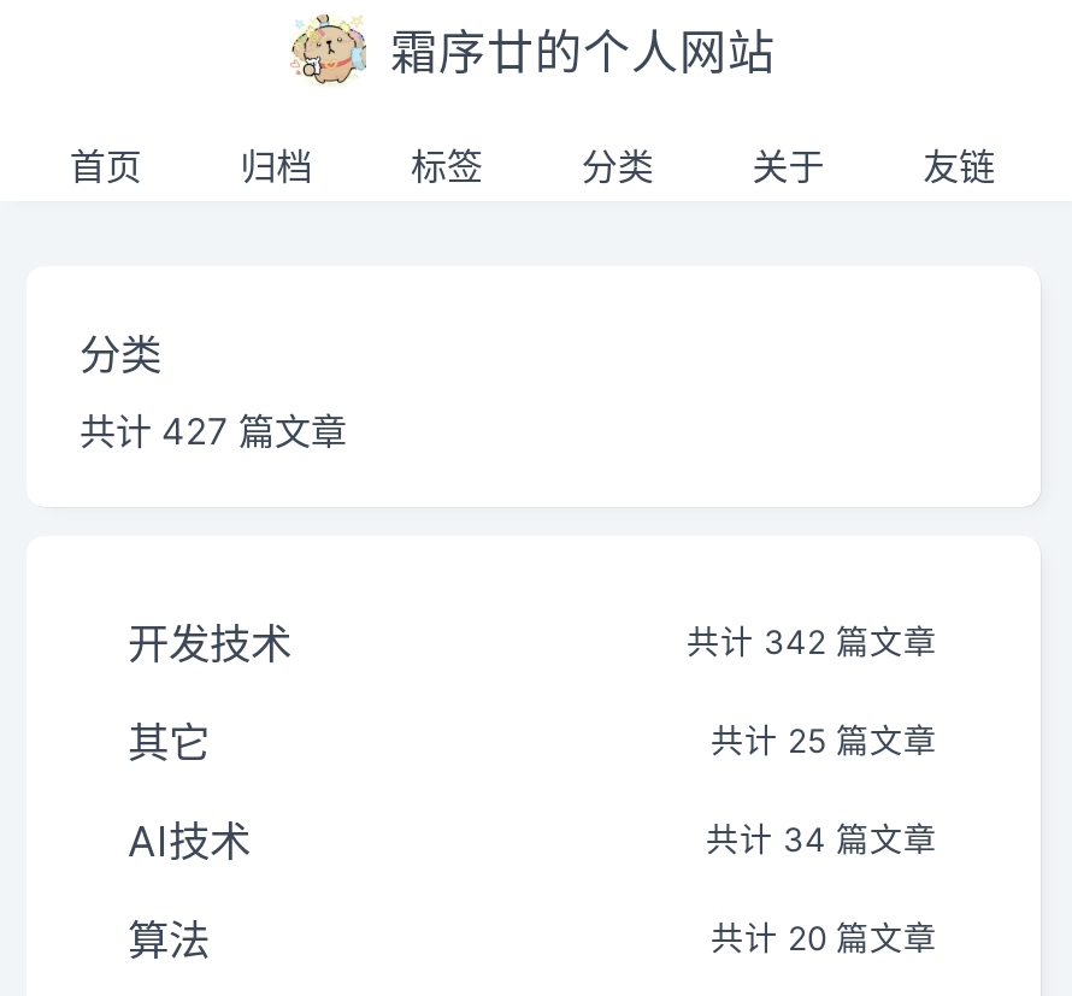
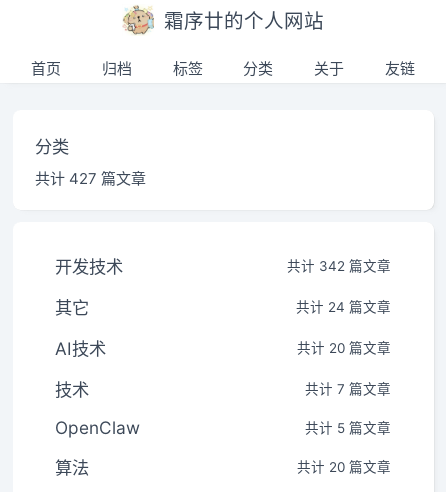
- 共计 25 篇文章
+ 共计 24 篇文章

- 共计 34 篇文章
+ 共计 20 篇文章
+ 技术
+ 共计 7 篇文章
+ OpenClaw
+ 共计 5 篇文章
